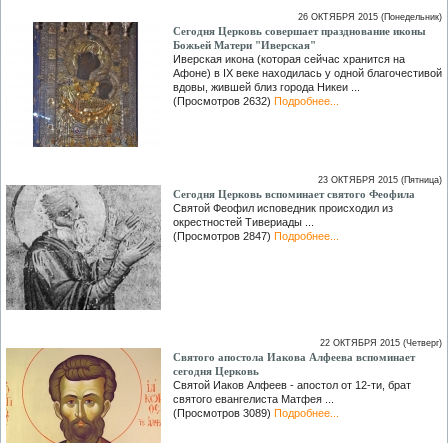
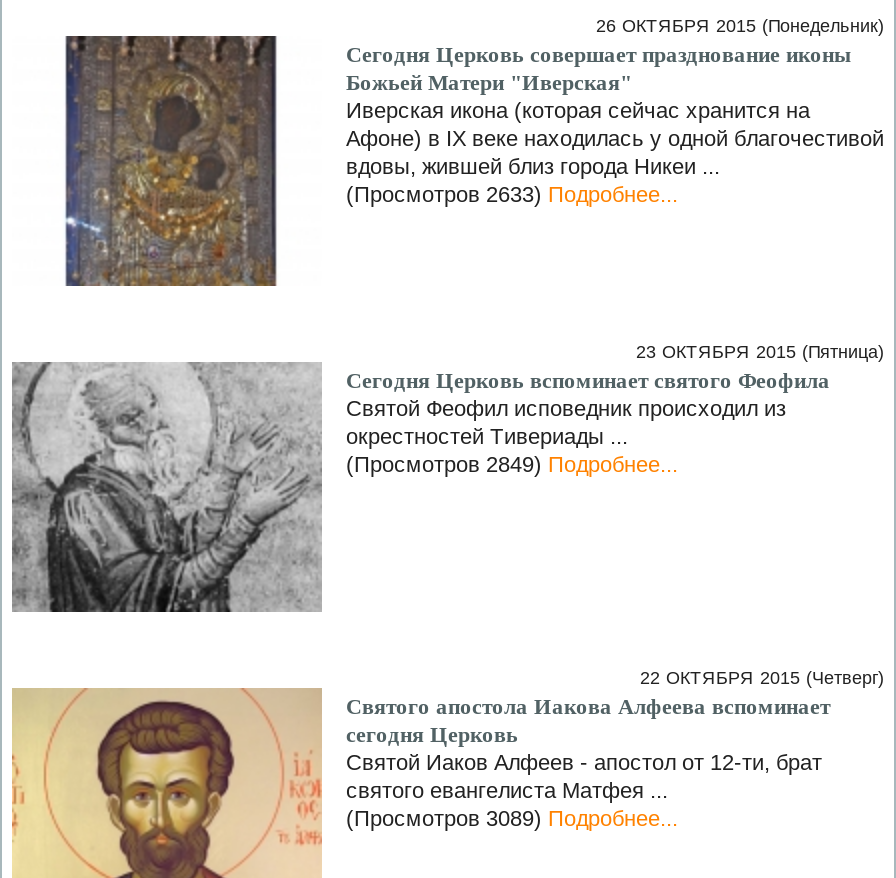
- (Просмотров 2632) Подробнее...
+ (Просмотров 2633) Подробнее...

- (Просмотров 2847) Подробнее...
+ (Просмотров 2849) Подробнее...
